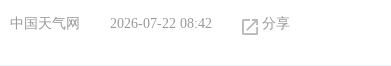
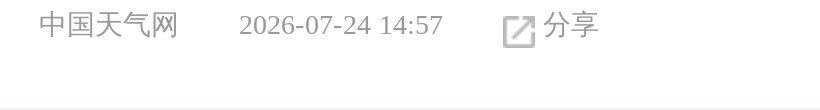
- 中国天气网 2026-07-22 08:42
+ 中国天气网 2026-07-24 14:57
